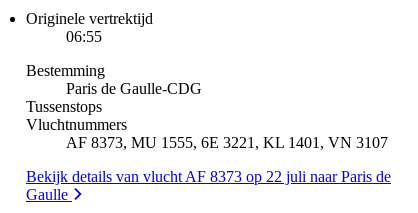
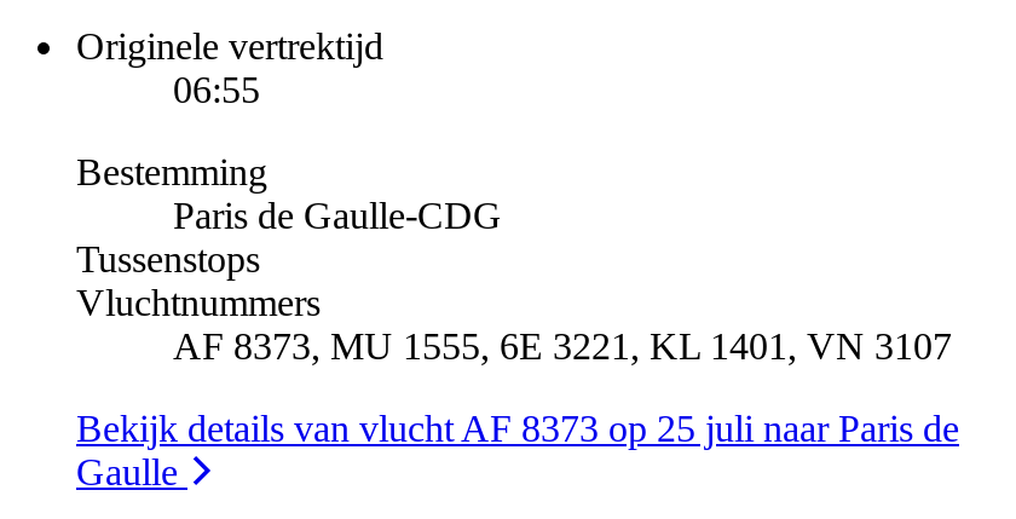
- Bekijk details van vlucht AF 8373 op 22 juli naar Paris de
+ Bekijk details van vlucht AF 8373 op 25 juli naar Paris de
